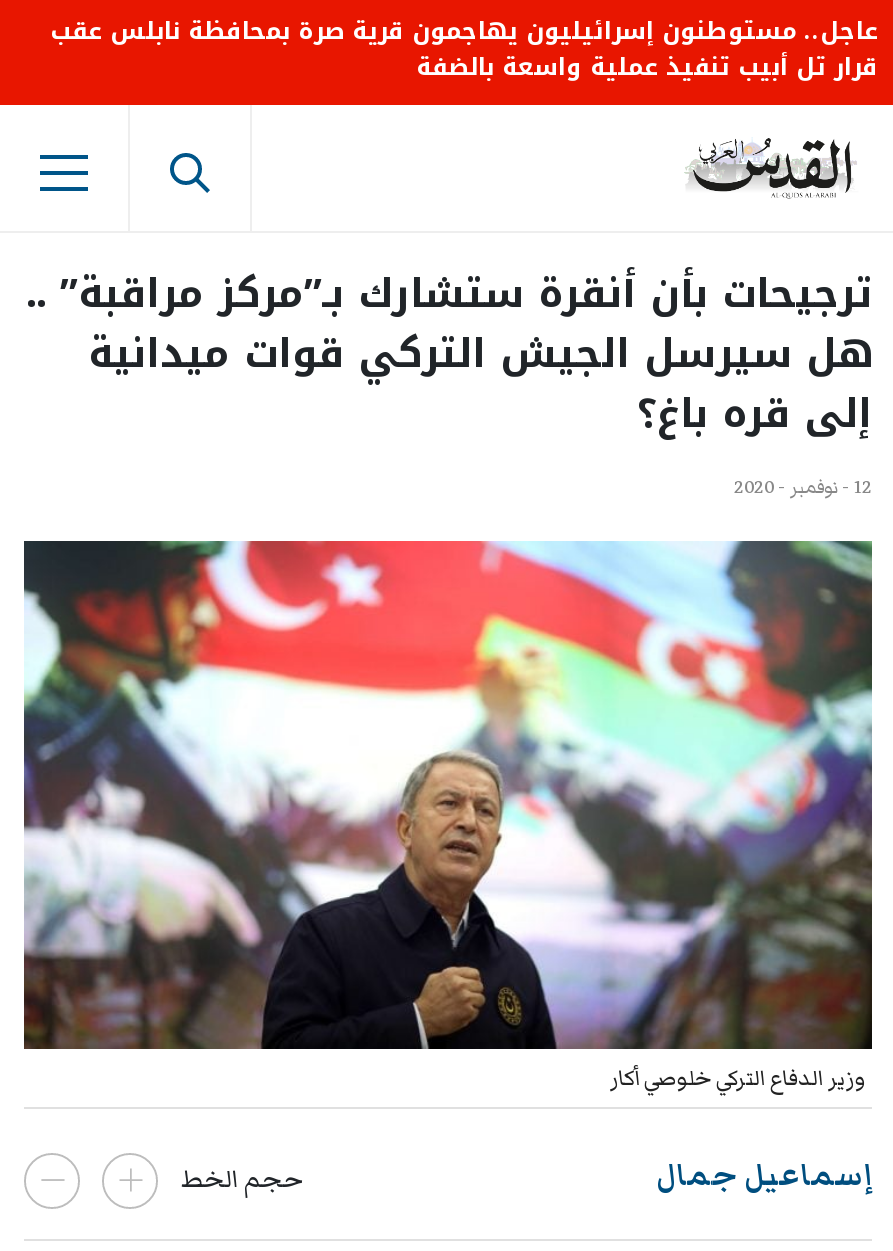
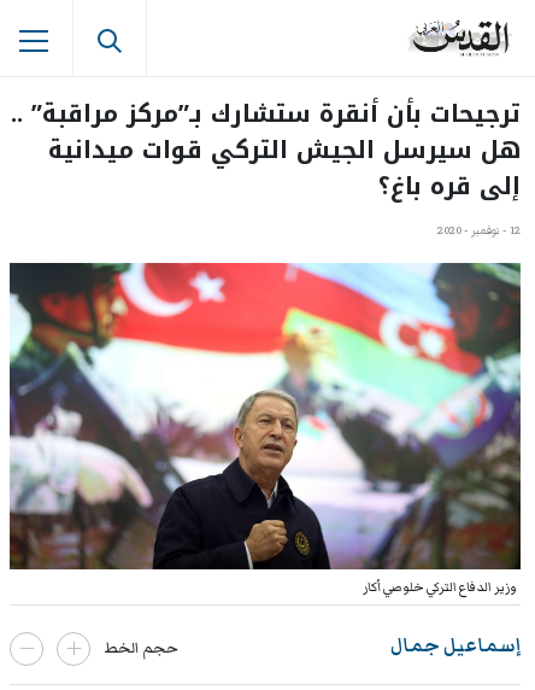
- عاجل.. مستوطنون إسرائيليون يهاجمون قرية صرة بمحافظة نابلس عقب
- قرار تل أبيب تنفيذ عملية واسعة بالضفة
